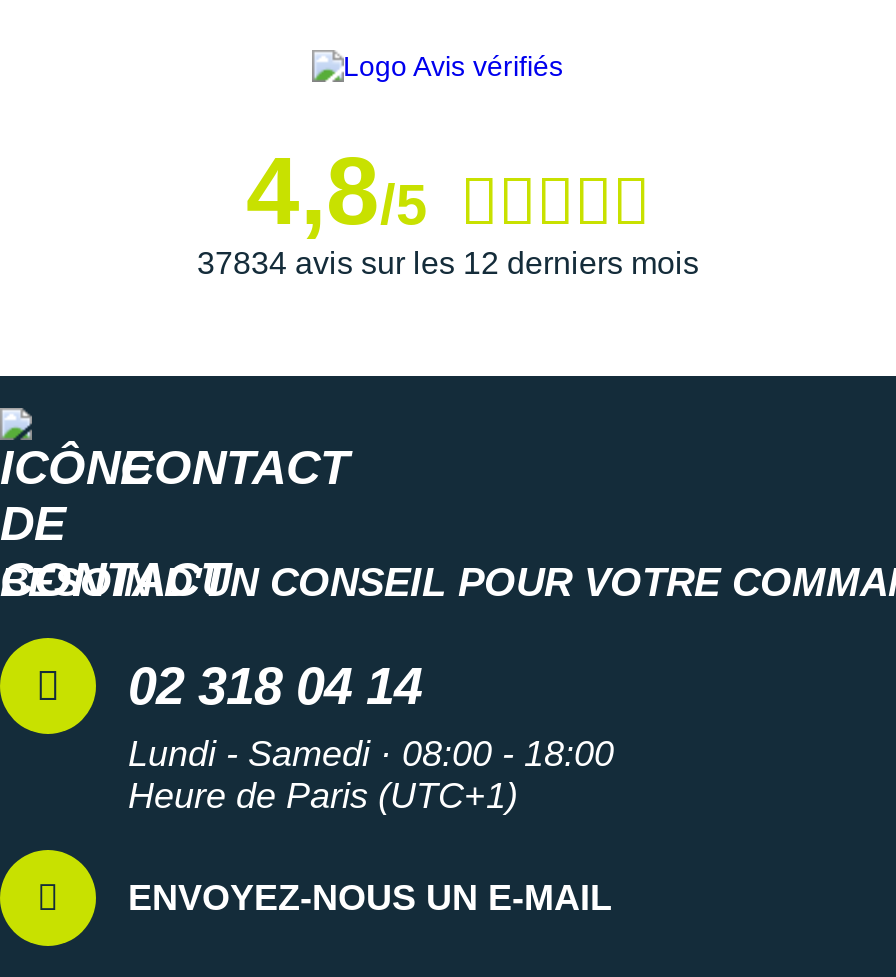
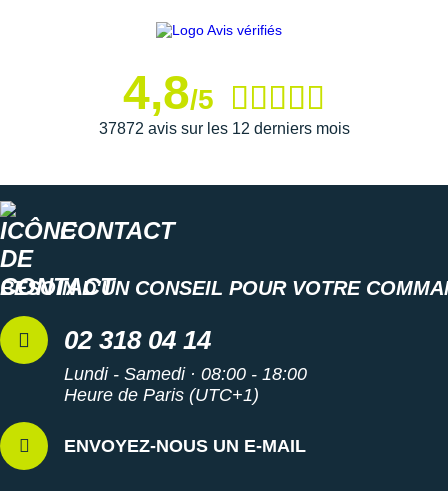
- 37834 avis sur les 12 derniers mois
+ 37872 avis sur les 12 derniers mois
